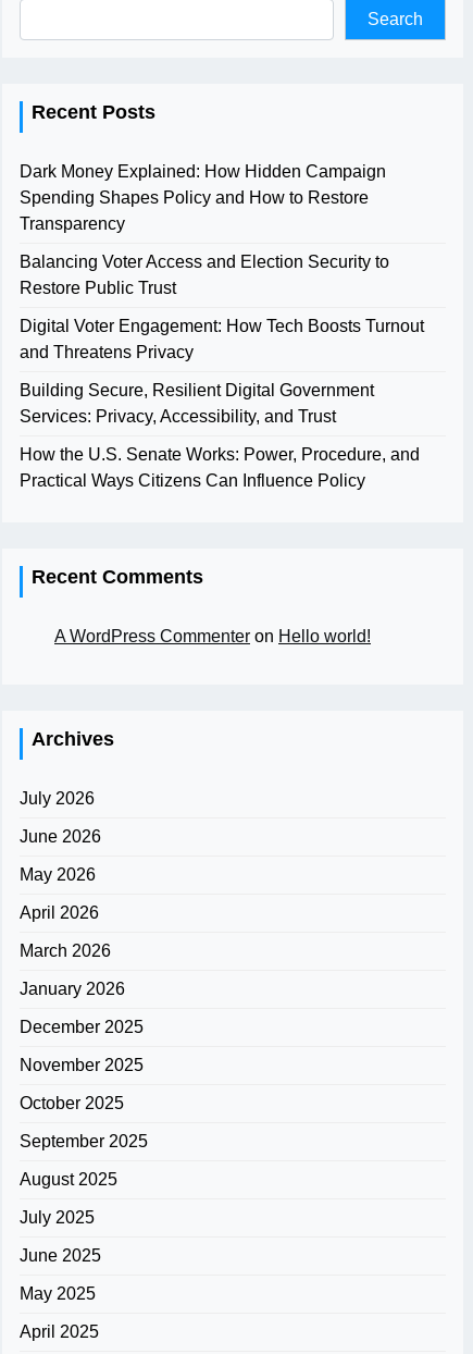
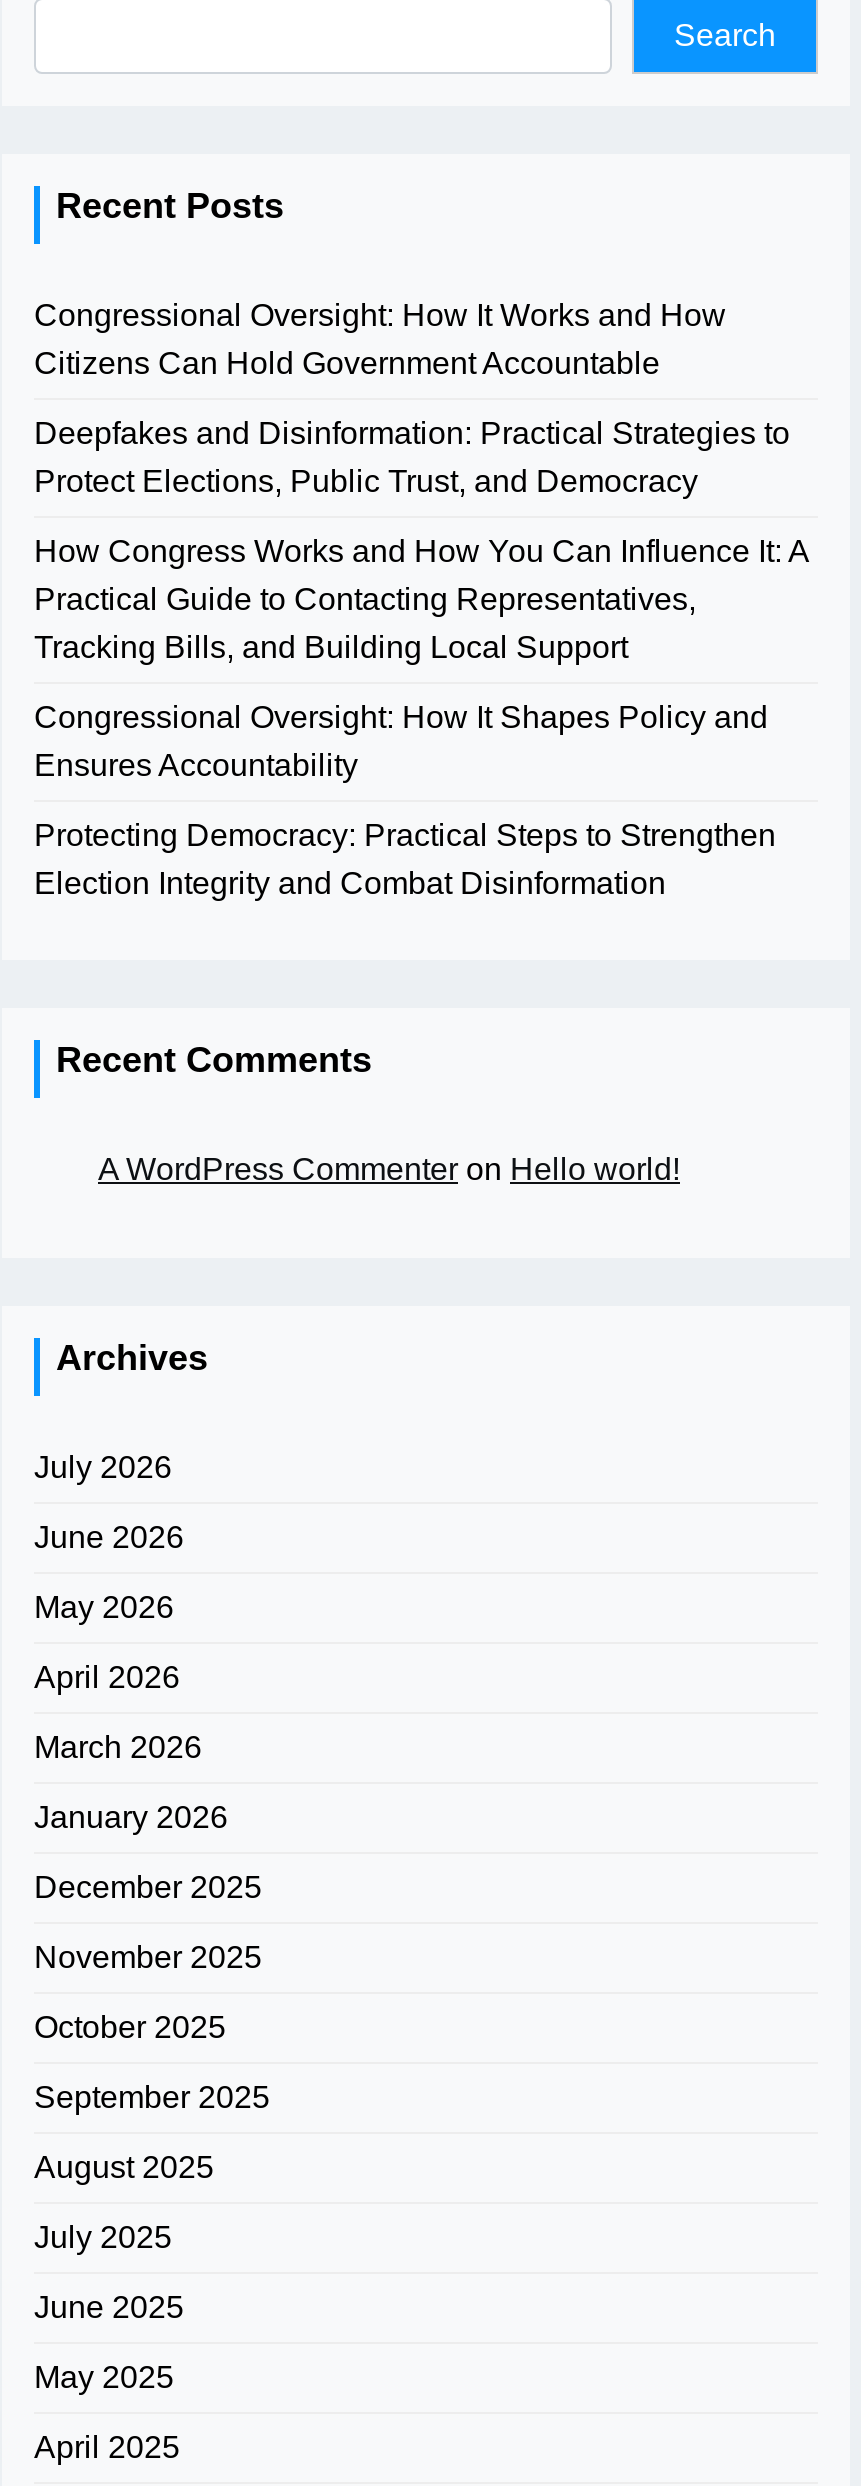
- Dark Money Explained: How Hidden Campaign
- Spending Shapes Policy and How to Restore
- Transparency
+ Congressional Oversight: How It Works and How
+ Citizens Can Hold Government Accountable

- Balancing Voter Access and Election Security to
- Restore Public Trust
+ Deepfakes and Disinformation: Practical Strategies to
+ Protect Elections, Public Trust, and Democracy

- Digital Voter Engagement: How Tech Boosts Turnout
- and Threatens Privacy
+ How Congress Works and How You Can Influence It: A
+ Practical Guide to Contacting Representatives,
+ Tracking Bills, and Building Local Support

- Building Secure, Resilient Digital Government
- Services: Privacy, Accessibility, and Trust
+ Congressional Oversight: How It Shapes Policy and
+ Ensures Accountability

- How the U.S. Senate Works: Power, Procedure, and
- Practical Ways Citizens Can Influence Policy
+ Protecting Democracy: Practical Steps to Strengthen
+ Election Integrity and Combat Disinformation
